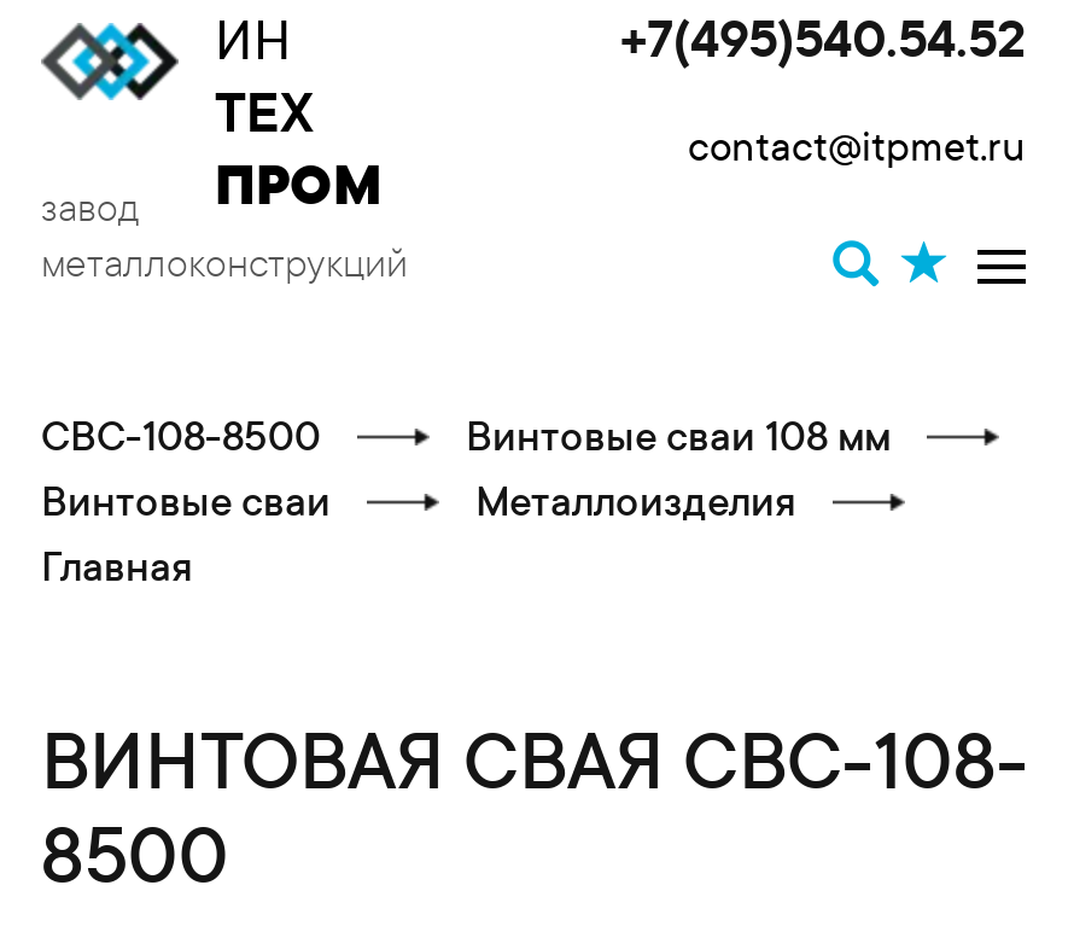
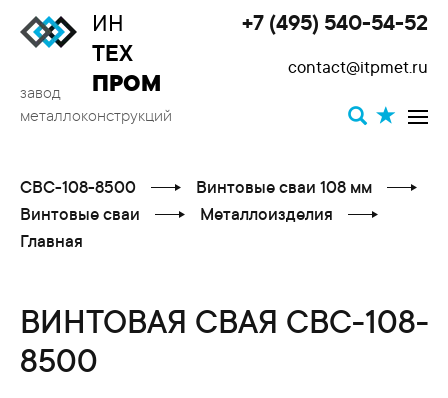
- +7(495)540.54.52
+ +7 (495) 540-54-52
